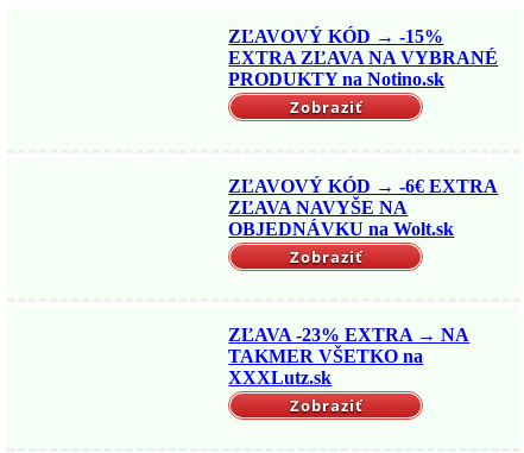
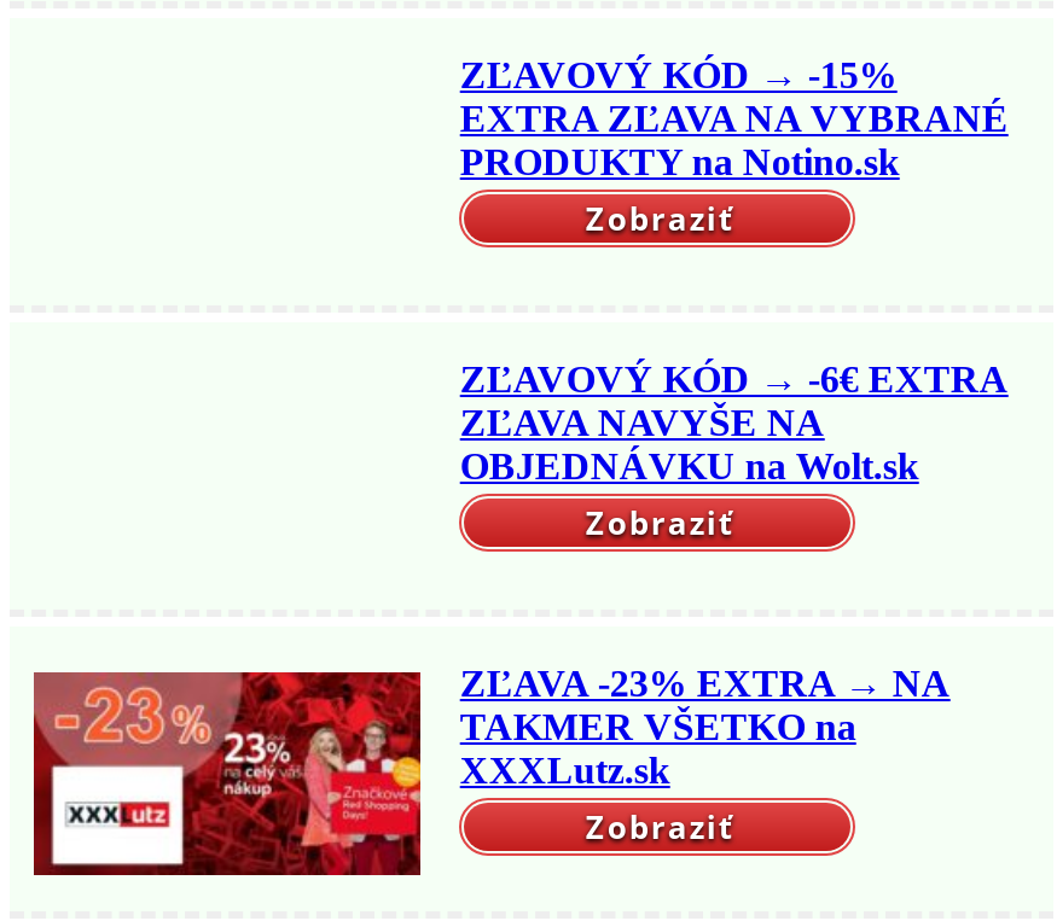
+ [image]
